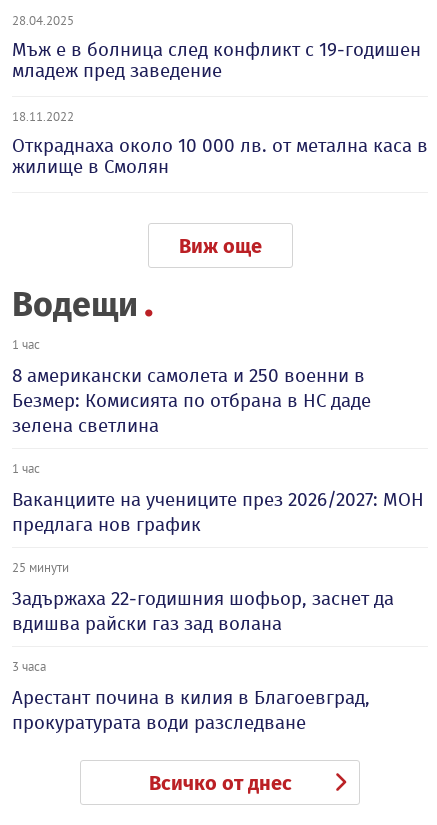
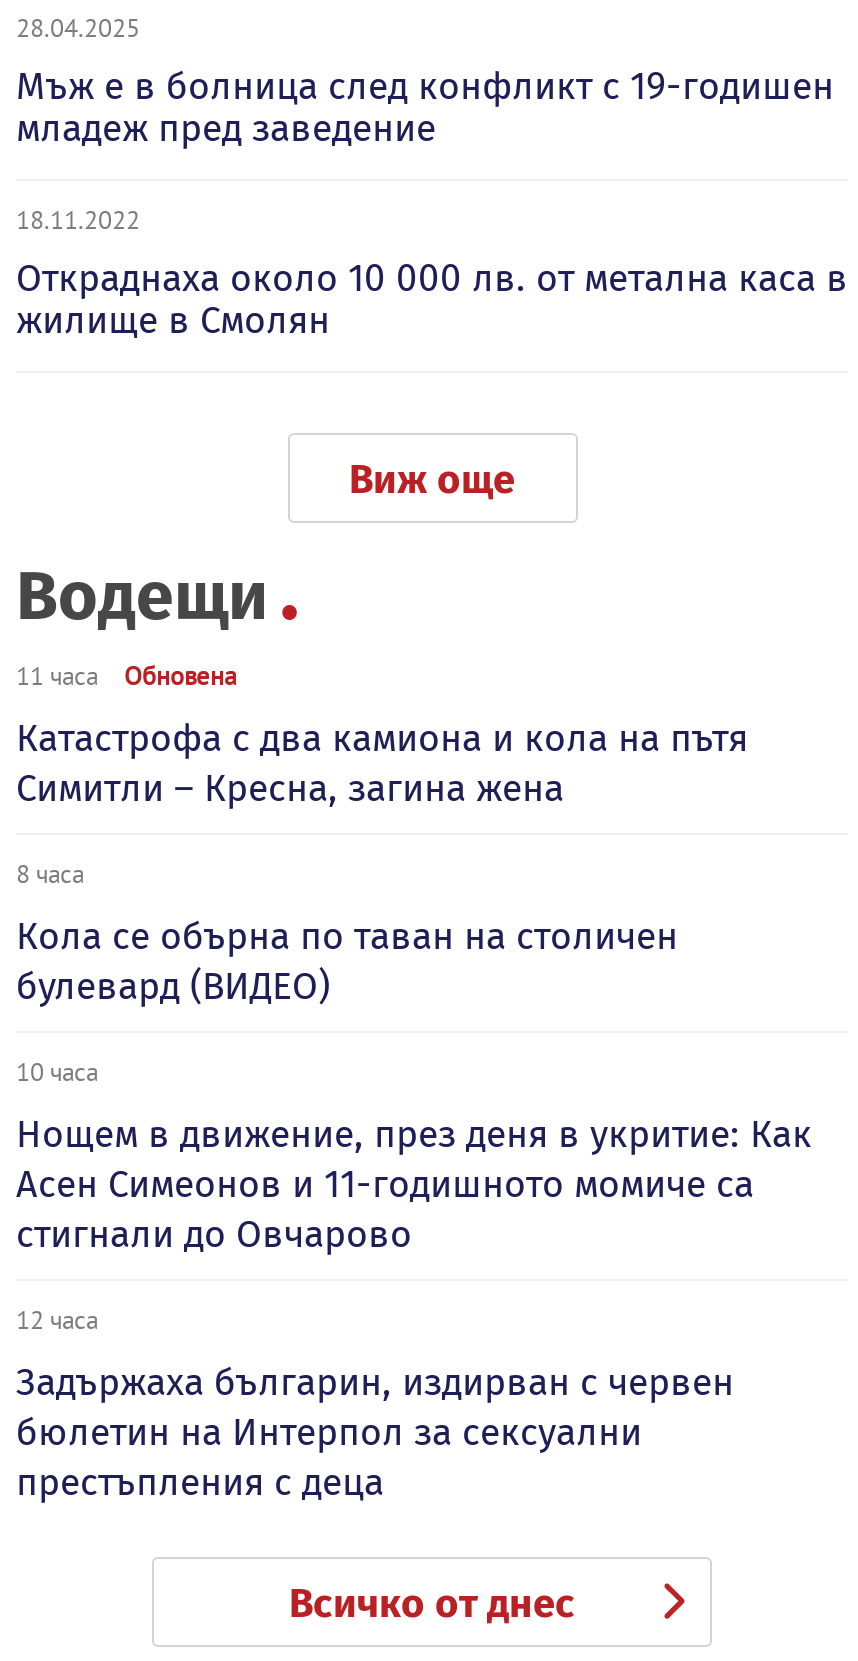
- 1 час
+ 11 часа
+ Обновена

- 8 американски самолета и 250 военни в
- Безмер: Комисията по отбрана в НС даде
- зелена светлина
+ Катастрофа с два камиона и кола на пътя
+ Симитли – Кресна, загина жена

- 1 час
+ 8 часа

- Ваканциите на учениците през 2026/2027: МОН
- предлага нов график
+ Кола се обърна по таван на столичен
+ булевард (ВИДЕО)

- 25 минути
+ 10 часа

- Задържаха 22-годишния шофьор, заснет да
- вдишва райски газ зад волана
+ Нощем в движение, през деня в укритие: Как
+ Асен Симеонов и 11-годишното момиче са
+ стигнали до Овчарово

- 3 часа
+ 12 часа

- Арестант почина в килия в Благоевград,
- прокуратурата води разследване
+ Задържаха българин, издирван с червен
+ бюлетин на Интерпол за сексуални
+ престъпления с деца
